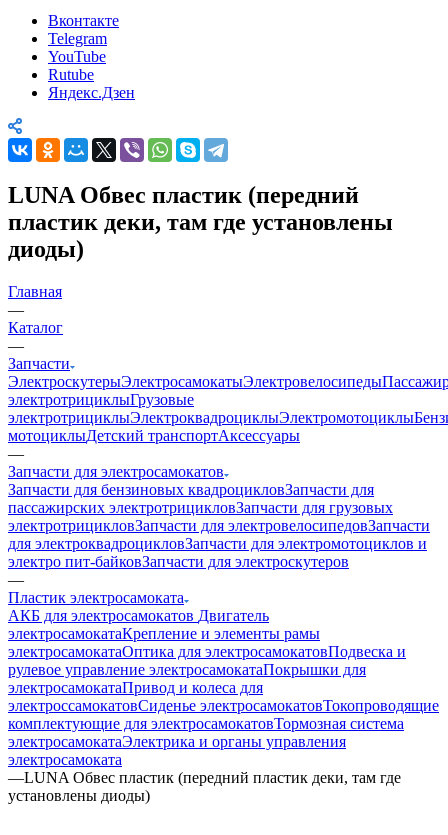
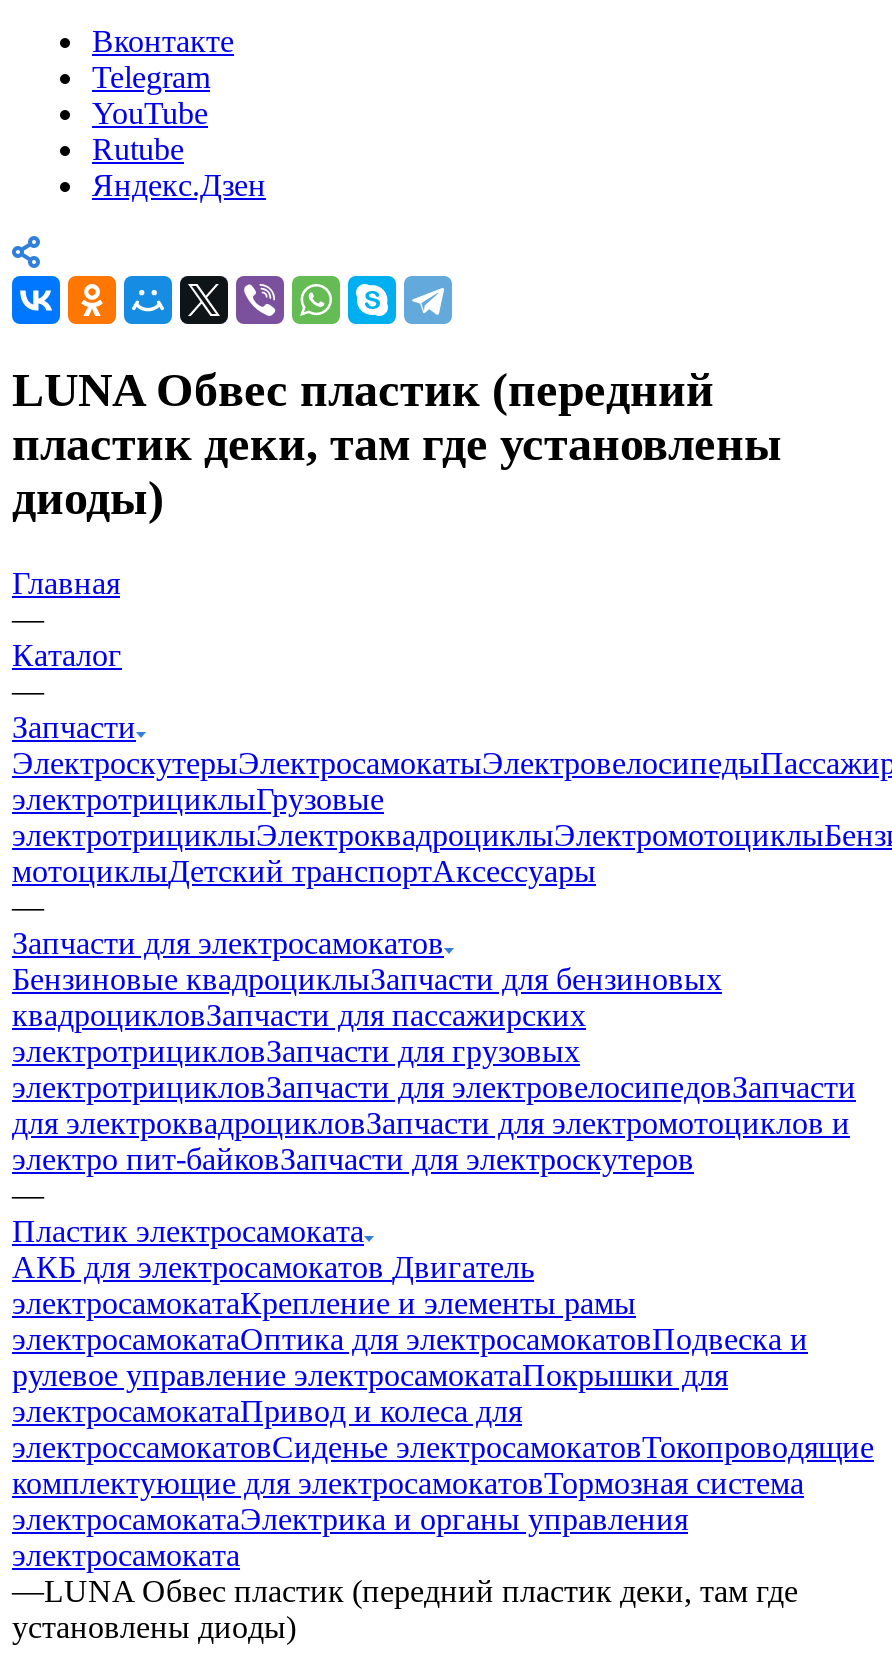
- Запчасти для бензиновых квадроцикловЗапчасти для
- пассажирских электротрицикловЗапчасти для грузовых
+ Бензиновые квадроциклыЗапчасти для бензиновых
+ квадроцикловЗапчасти для пассажирских
+ электротрицикловЗапчасти для грузовых
